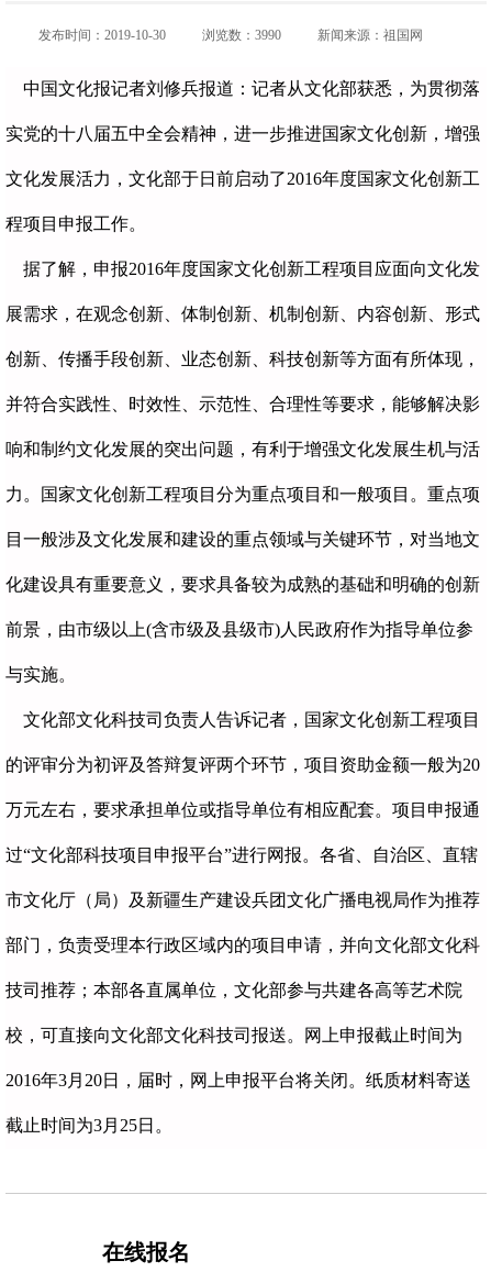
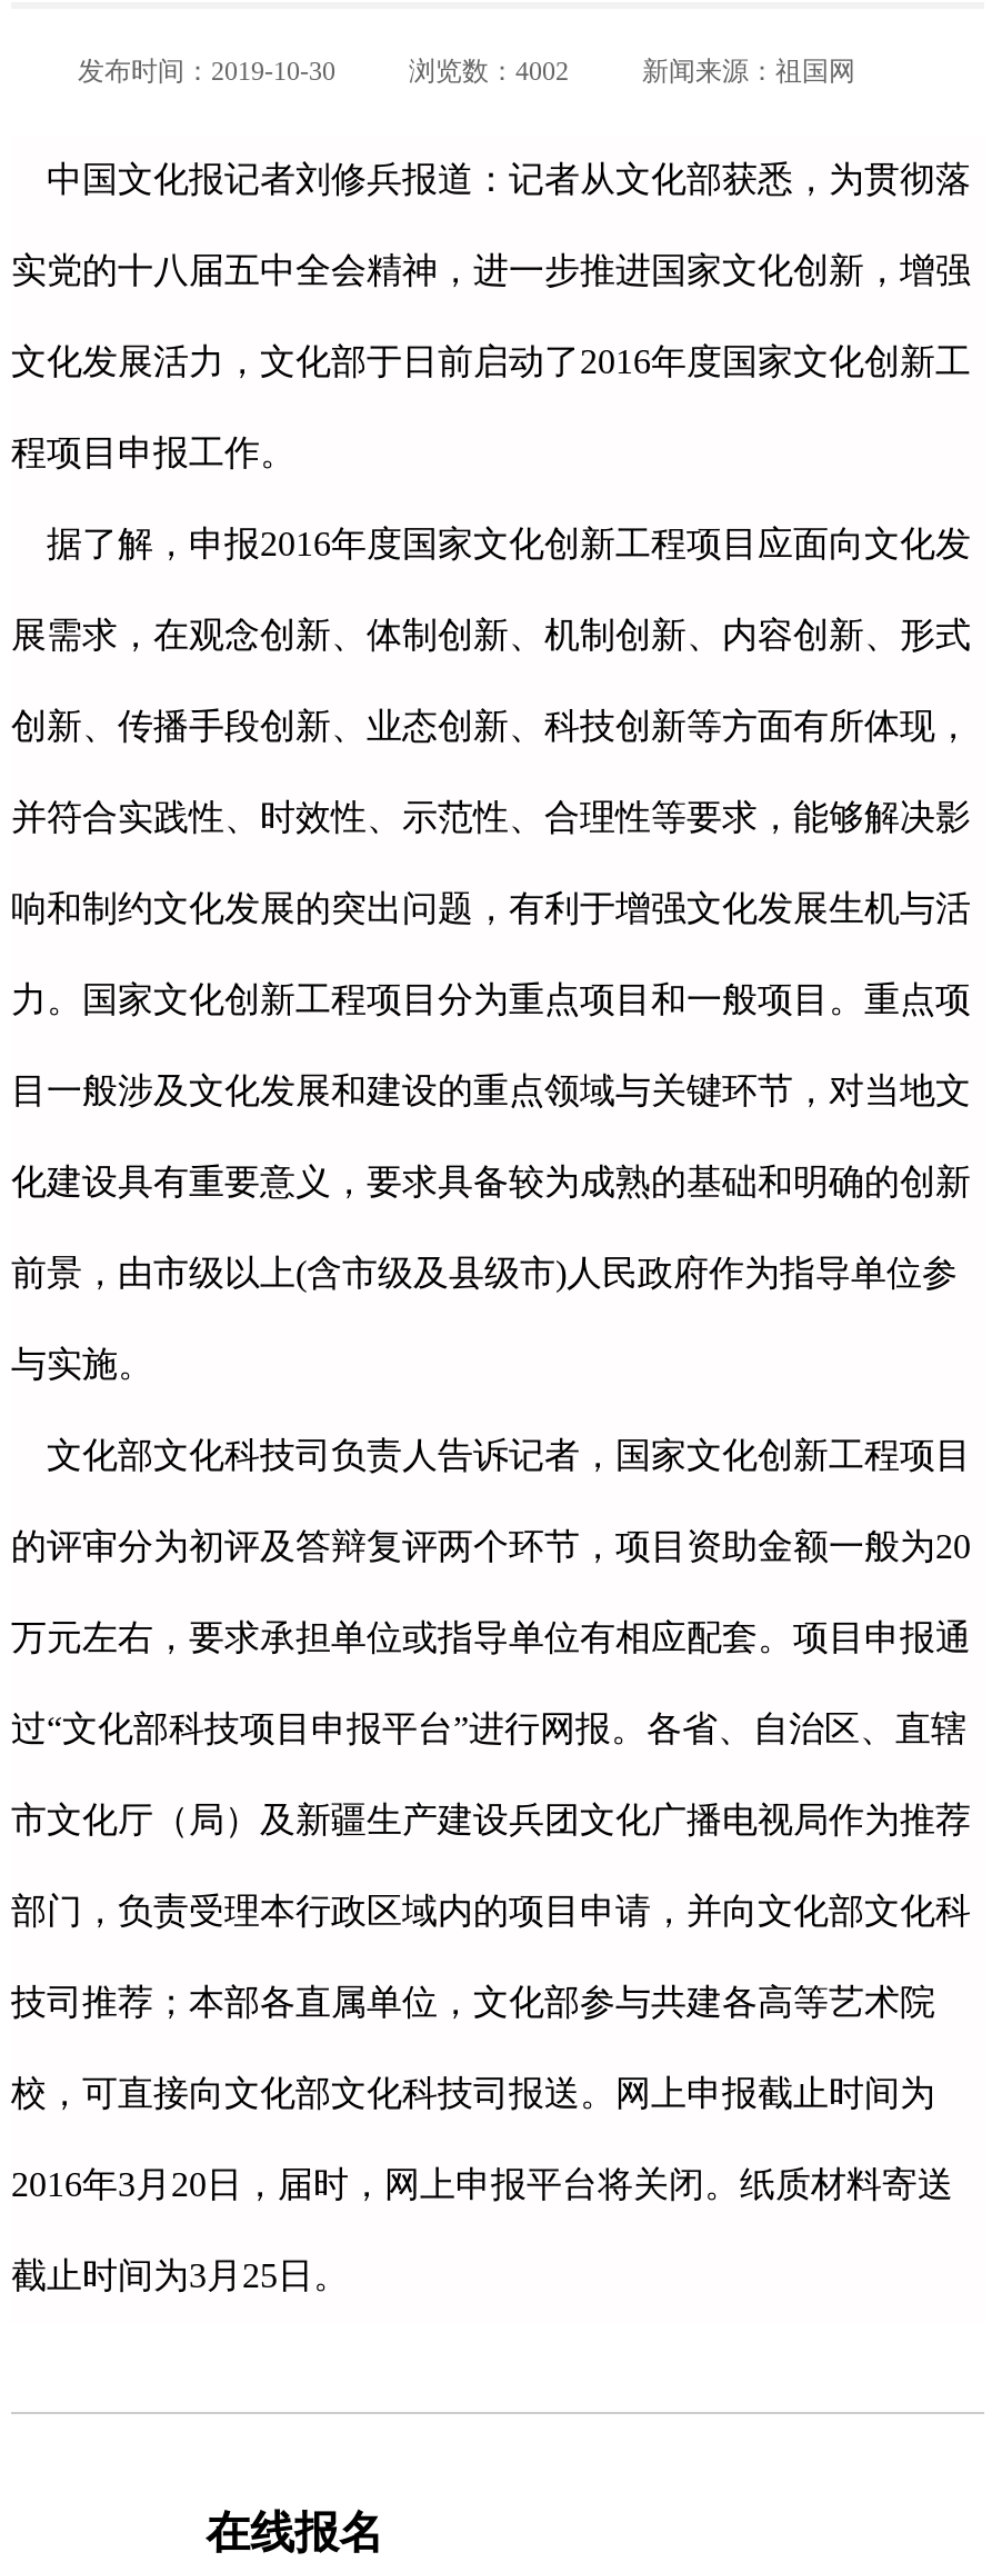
- 浏览数：3990
+ 浏览数：4002
